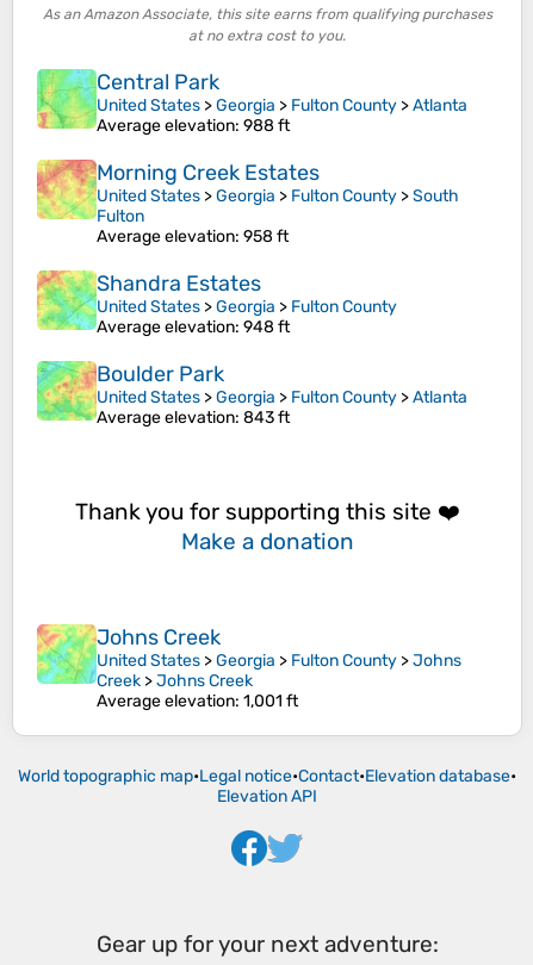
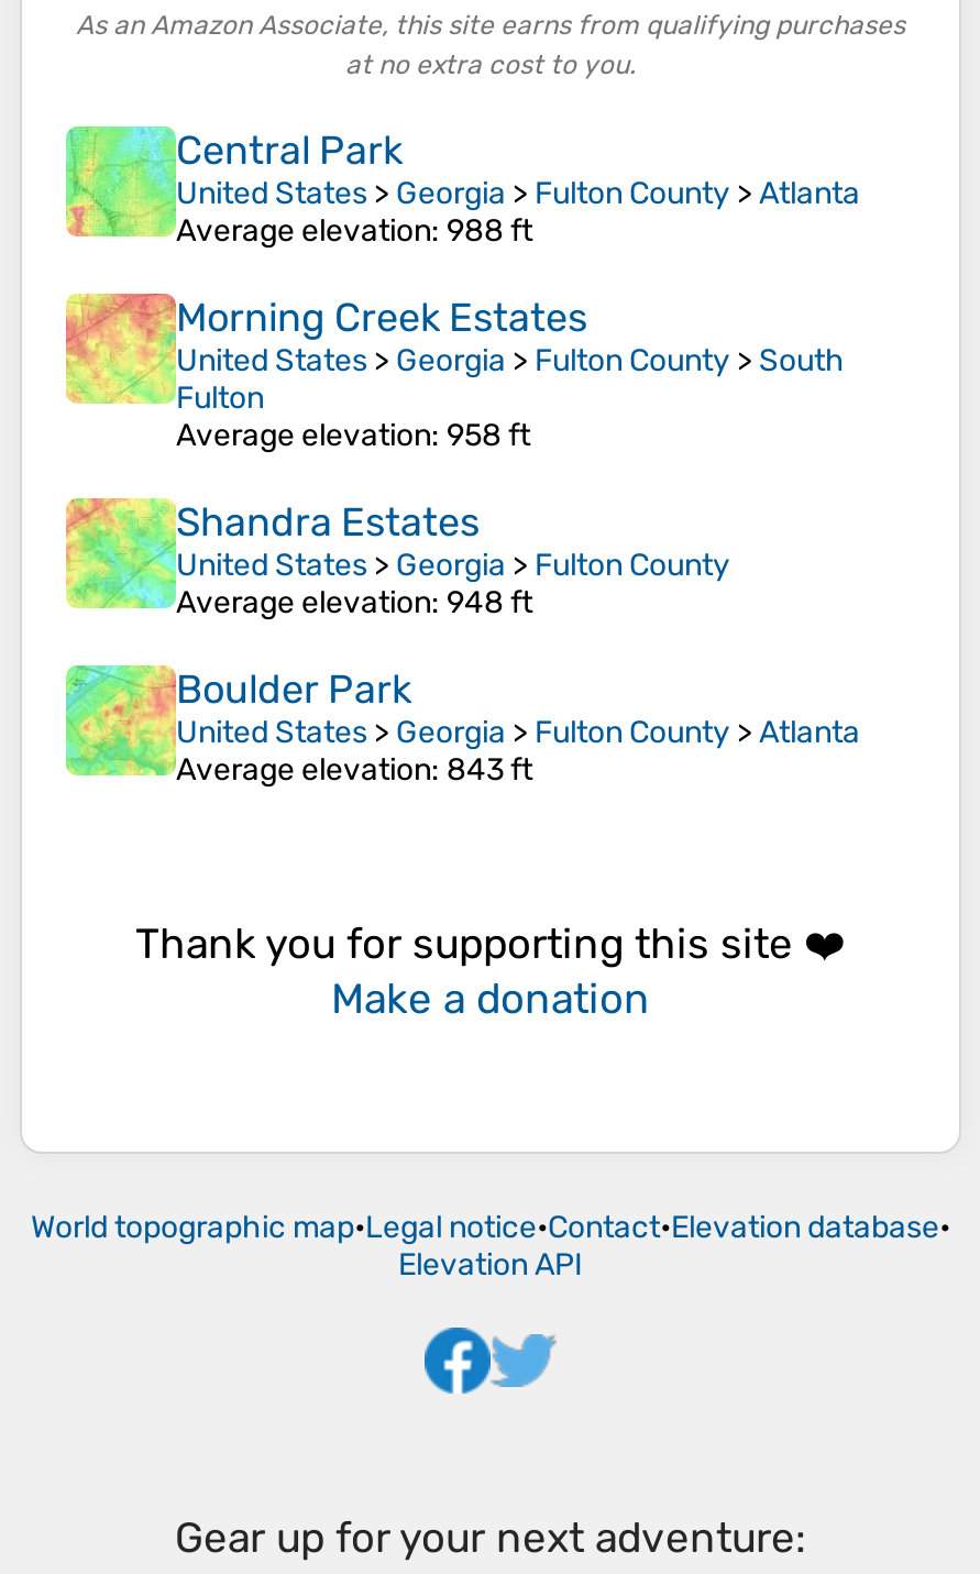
- [image]
- Johns Creek
- United States > Georgia > Fulton County > Johns
- Creek > Johns Creek
- Average elevation: 1,001 ft
